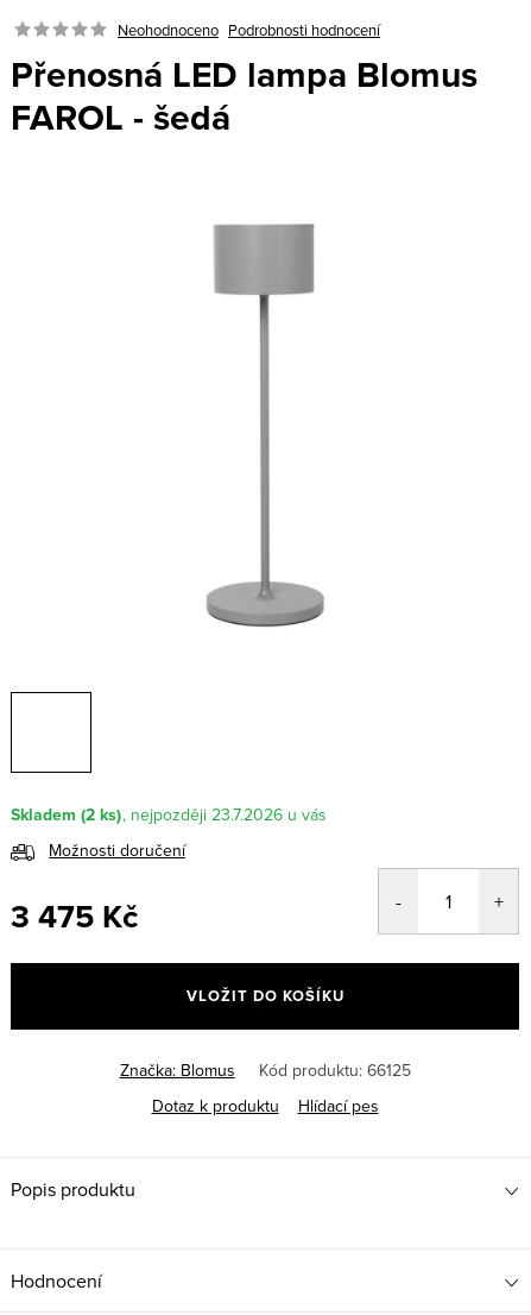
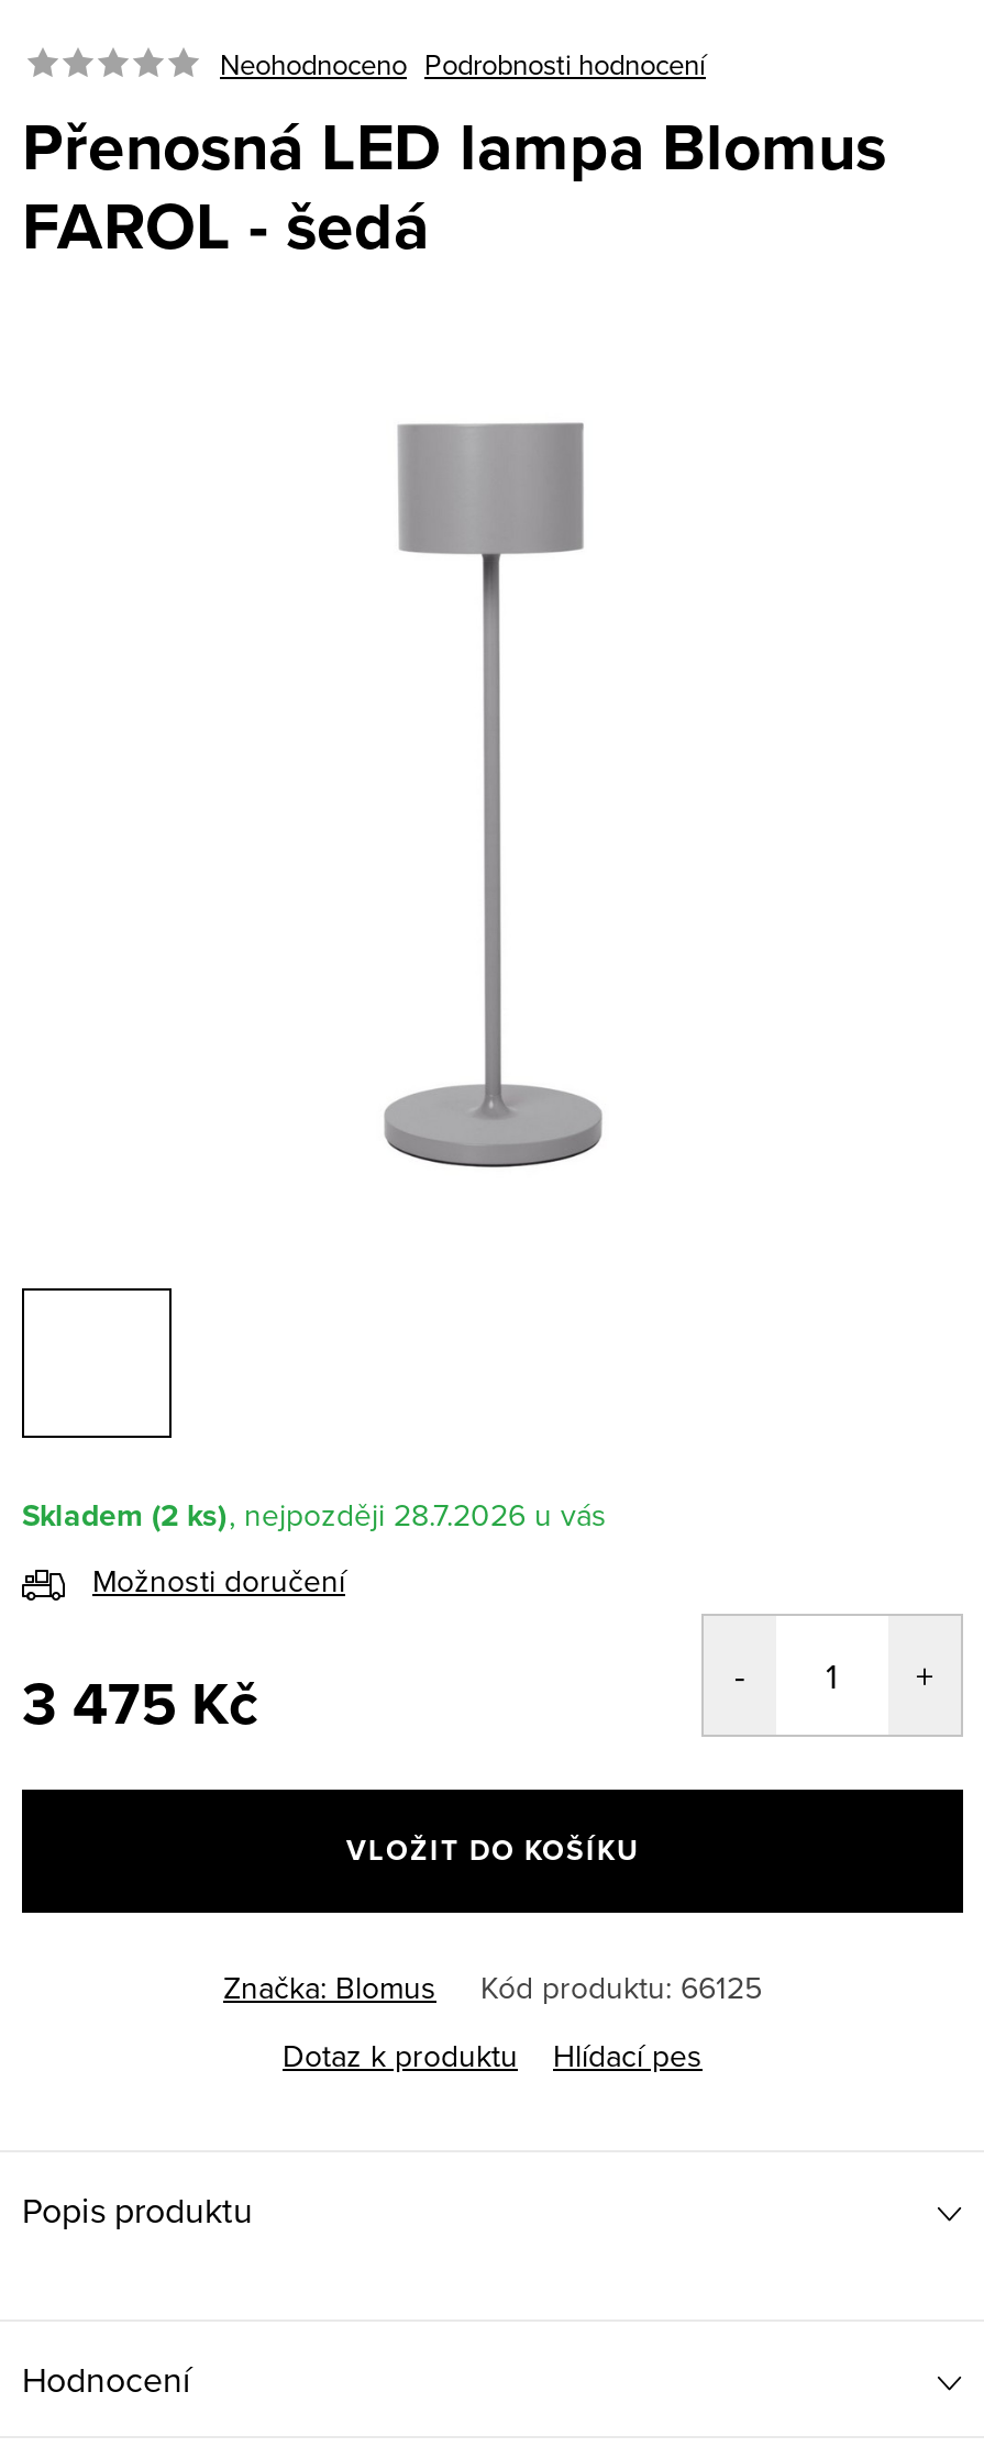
- 23.7.2026
+ 28.7.2026
